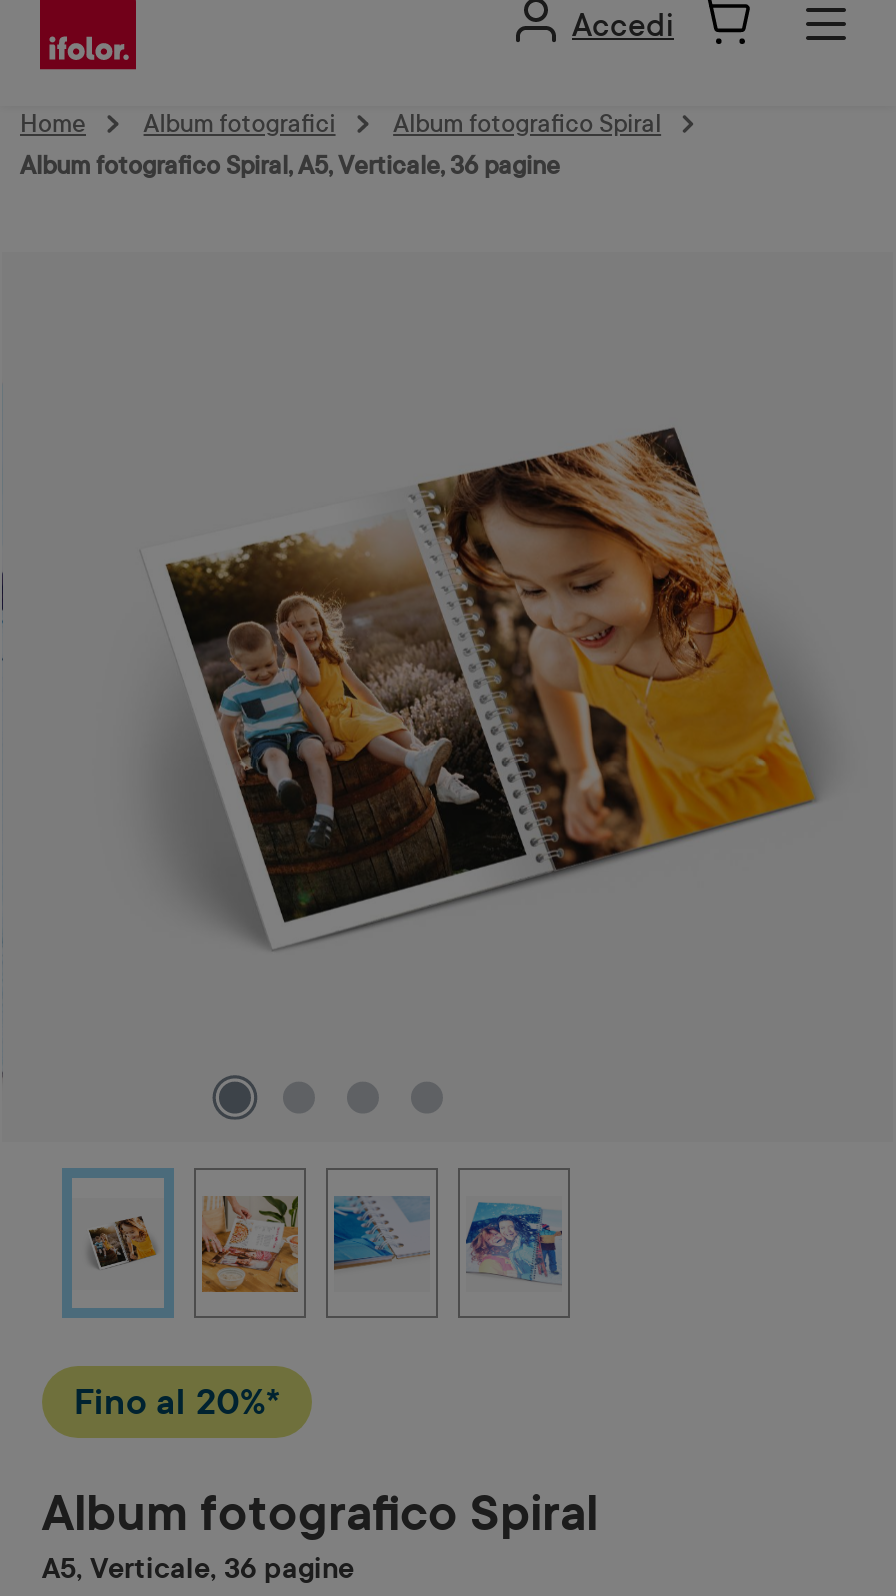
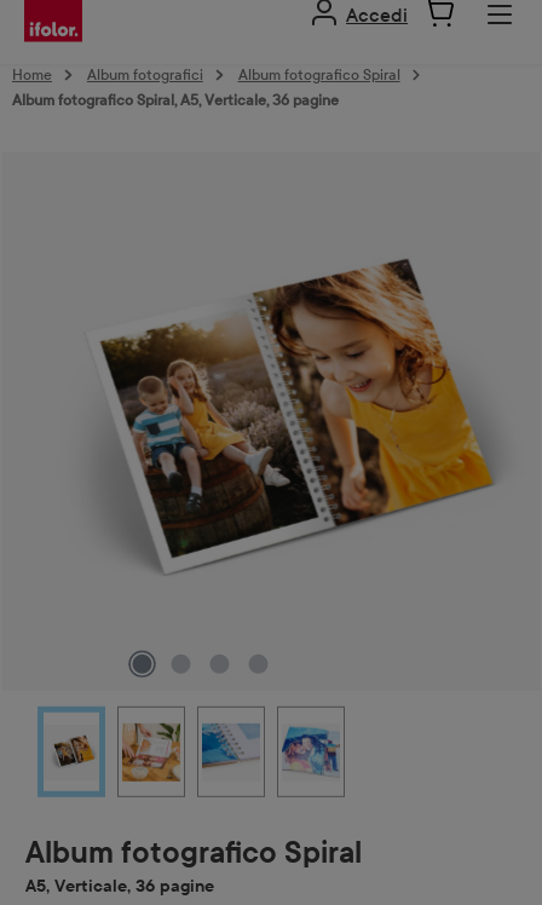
- Fino al 20%*
